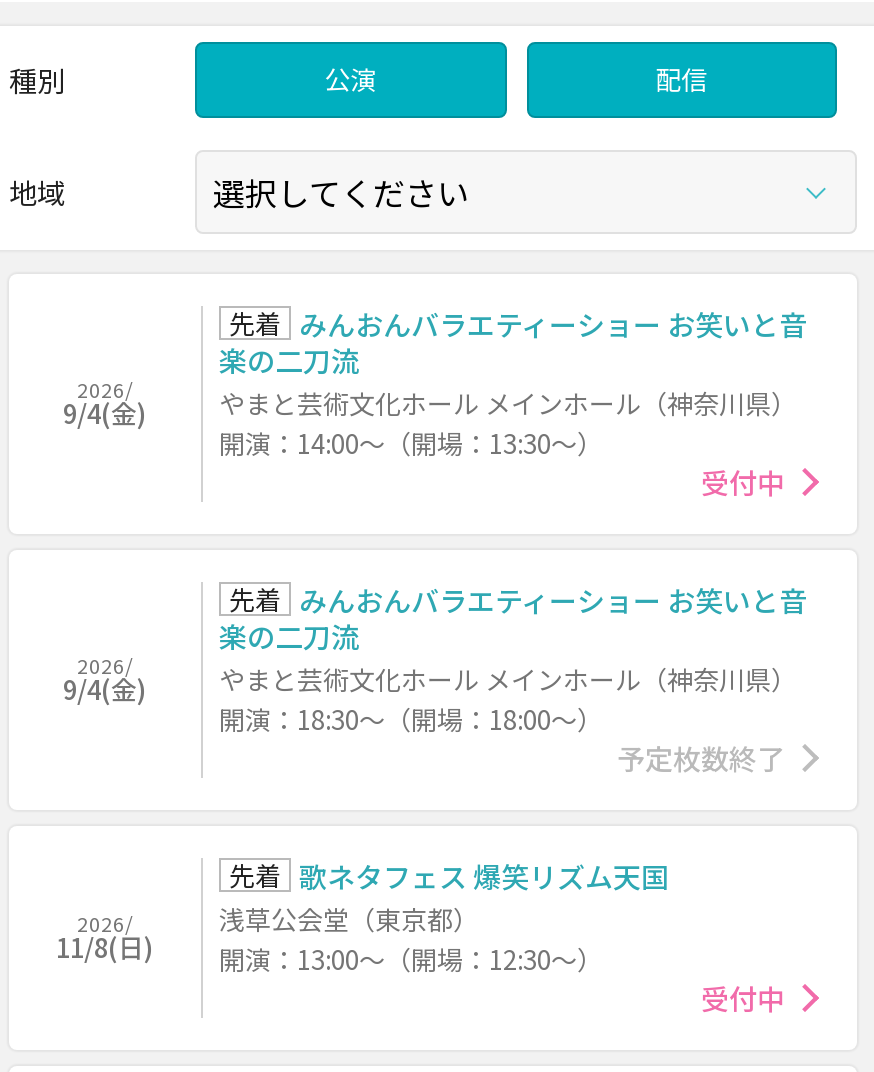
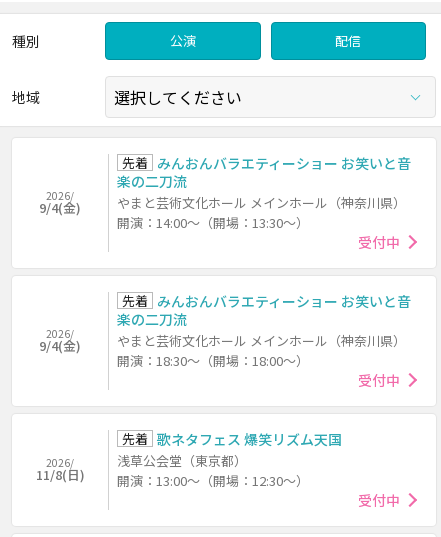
- 予定枚数終了
+ 受付中
